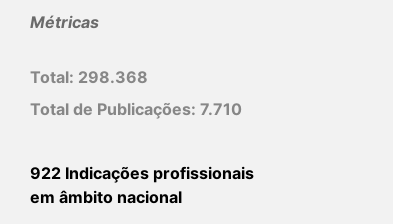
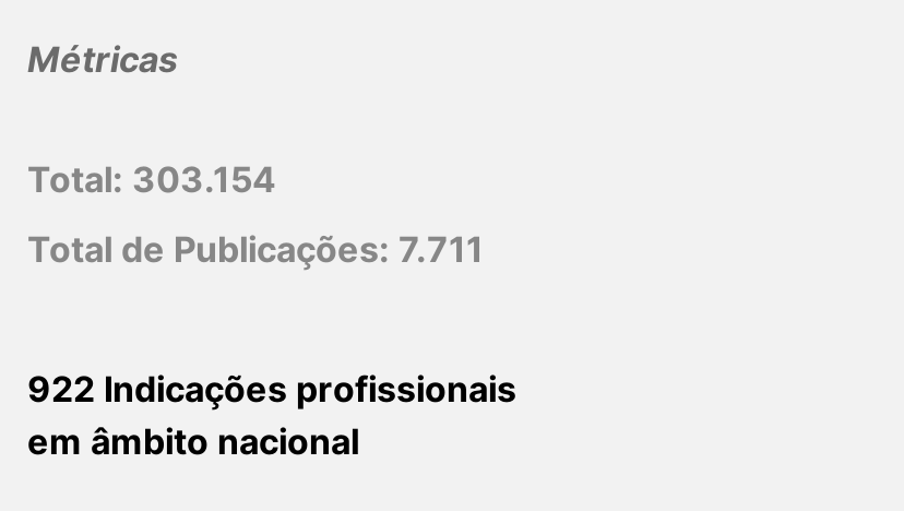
- Total: 298.368
+ Total: 303.154

- Total de Publicações: 7.710
+ Total de Publicações: 7.711
